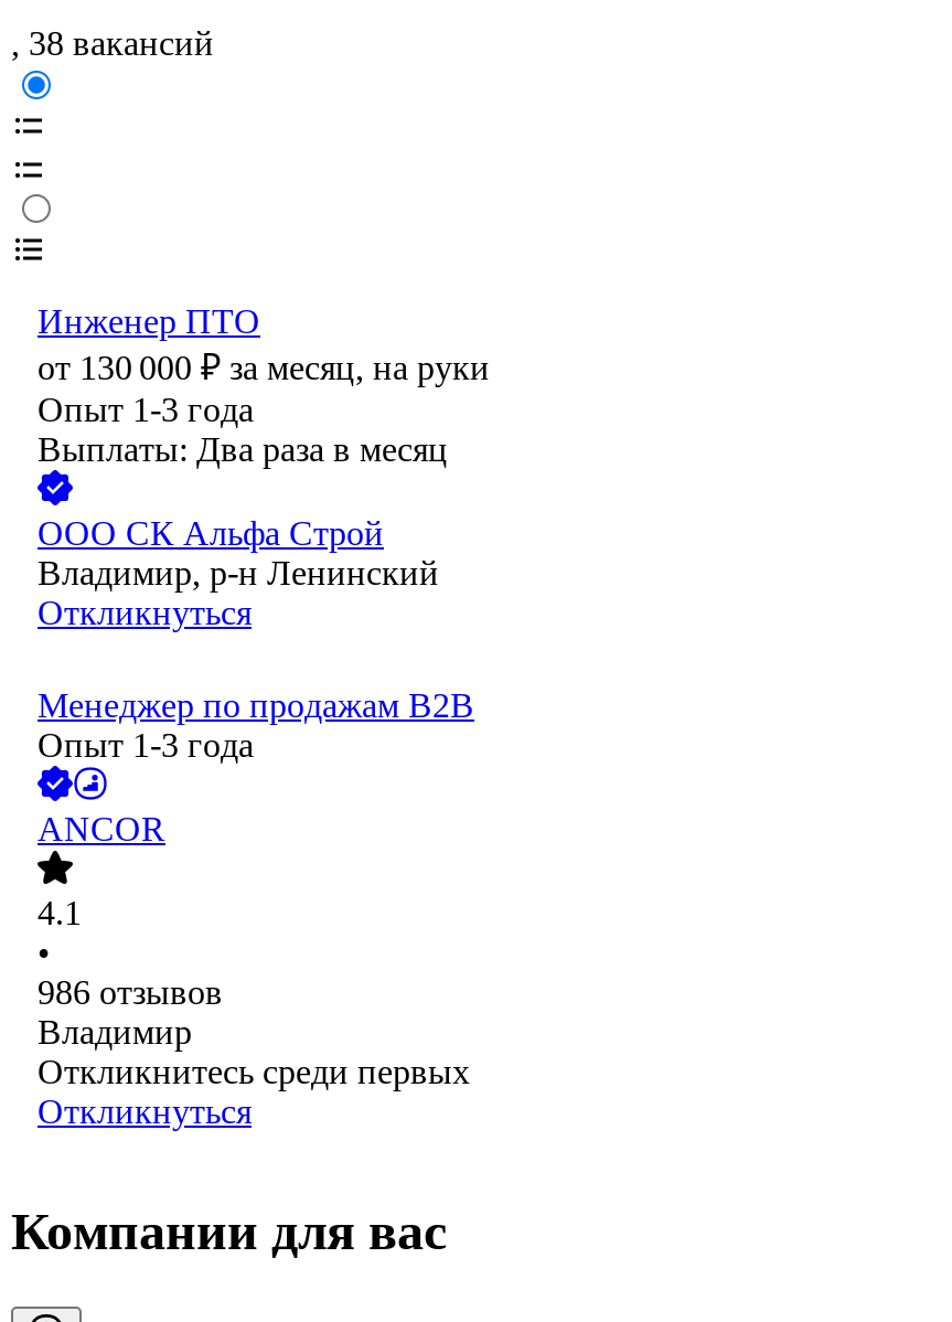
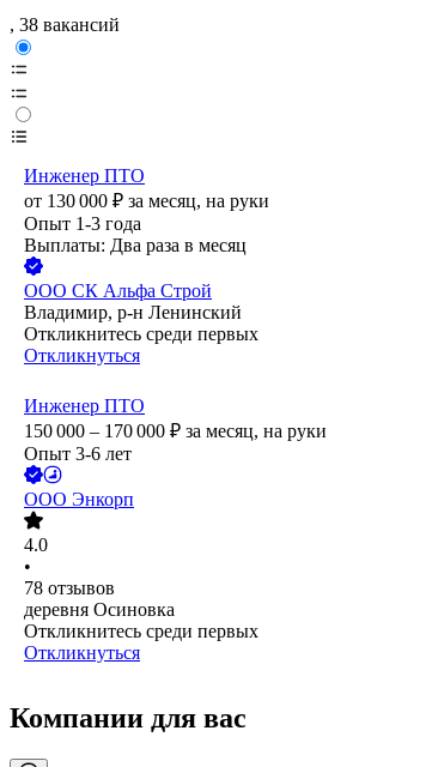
+ Откликнитесь среди первых

- Менеджер по продажам В2В
- Опыт 1-3 года
+ Инженер ПТО
+ 150 000 – 170 000 ₽ за месяц, на руки
+ Опыт 3-6 лет

- ANCOR
+ ООО Энкорп

- 4.1
+ 4.0

- 986 отзывов
- Владимир
+ 78 отзывов
+ деревня Осиновка
